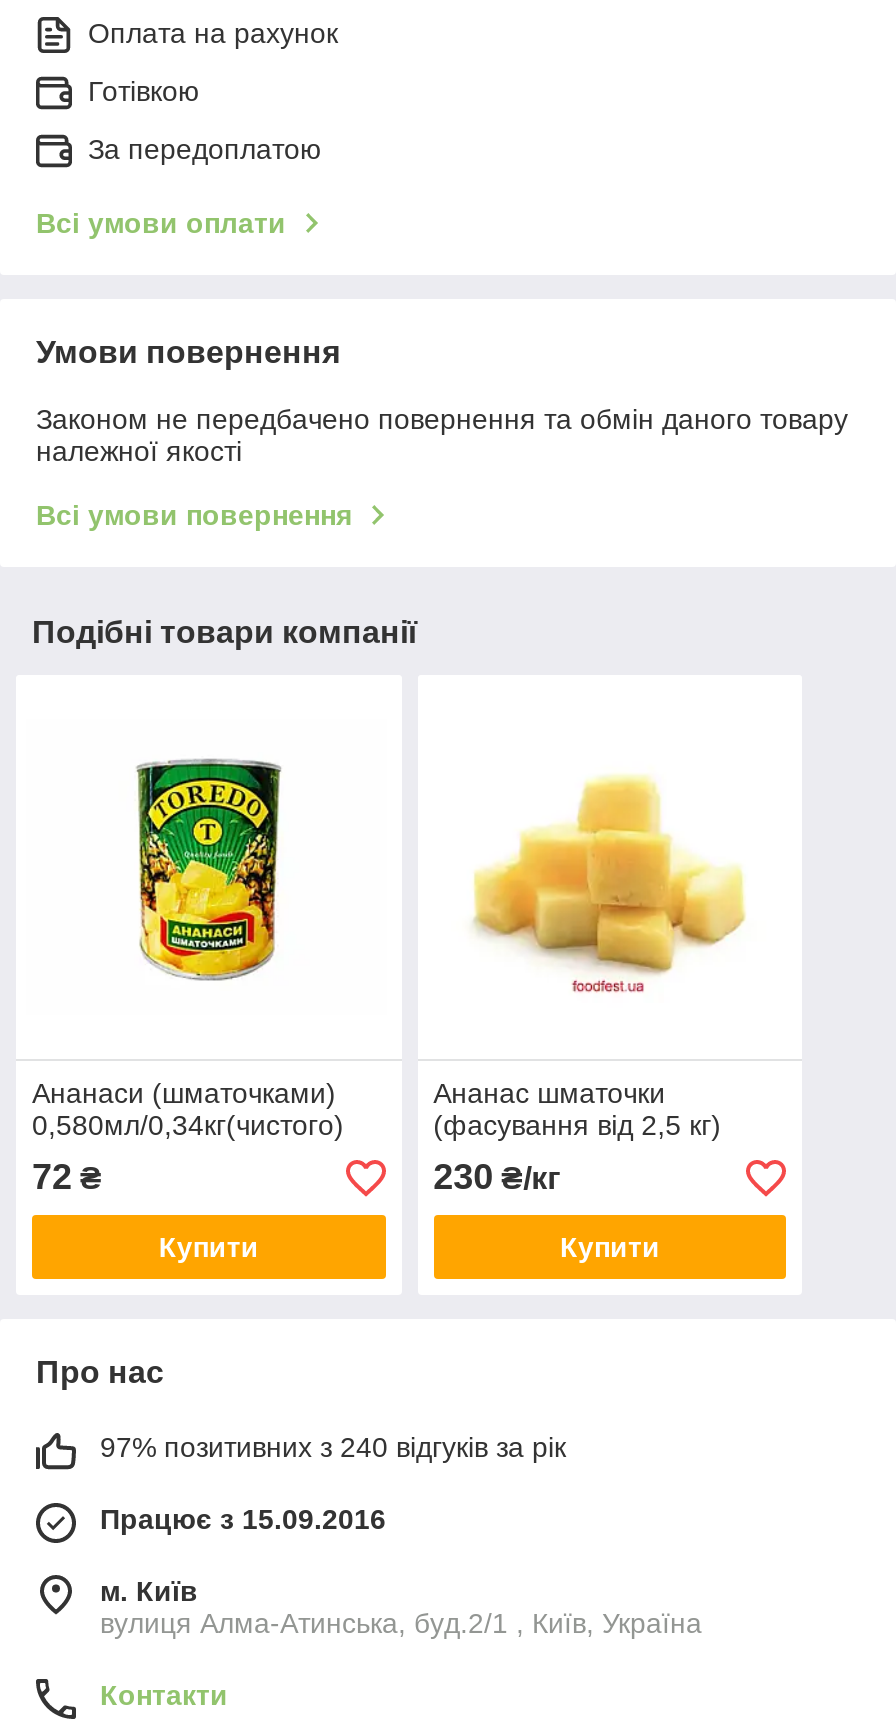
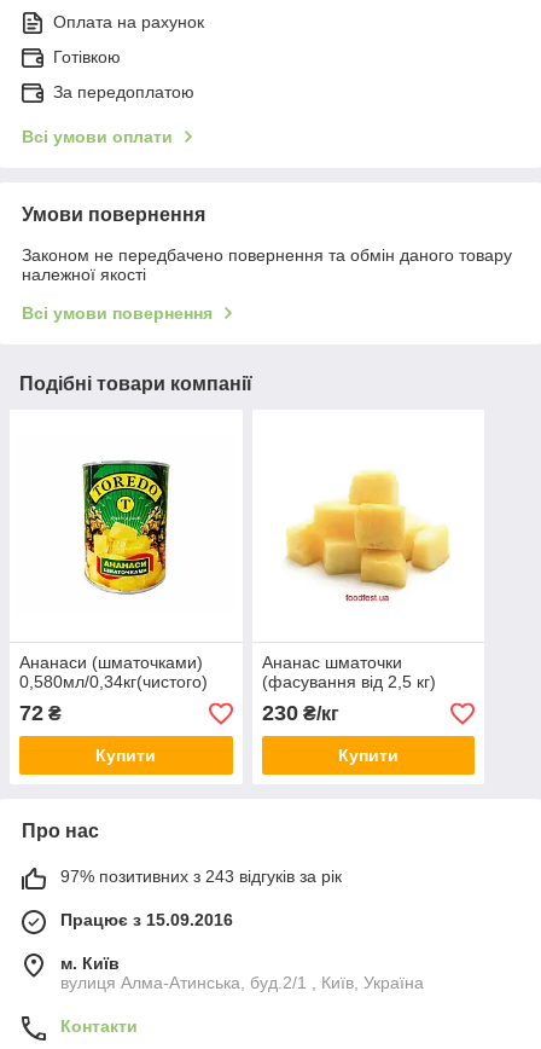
- 97% позитивних з 240 відгуків за рік
+ 97% позитивних з 243 відгуків за рік
